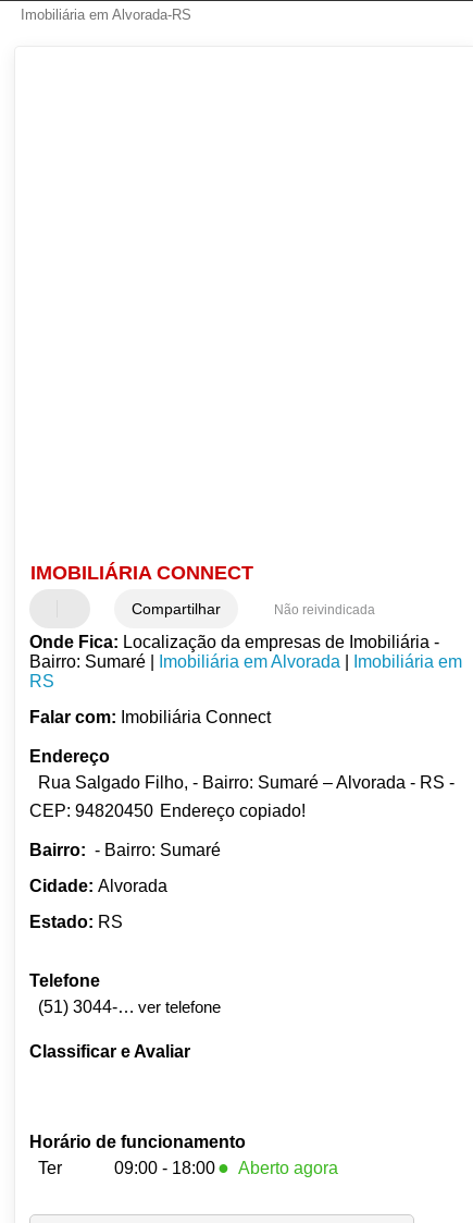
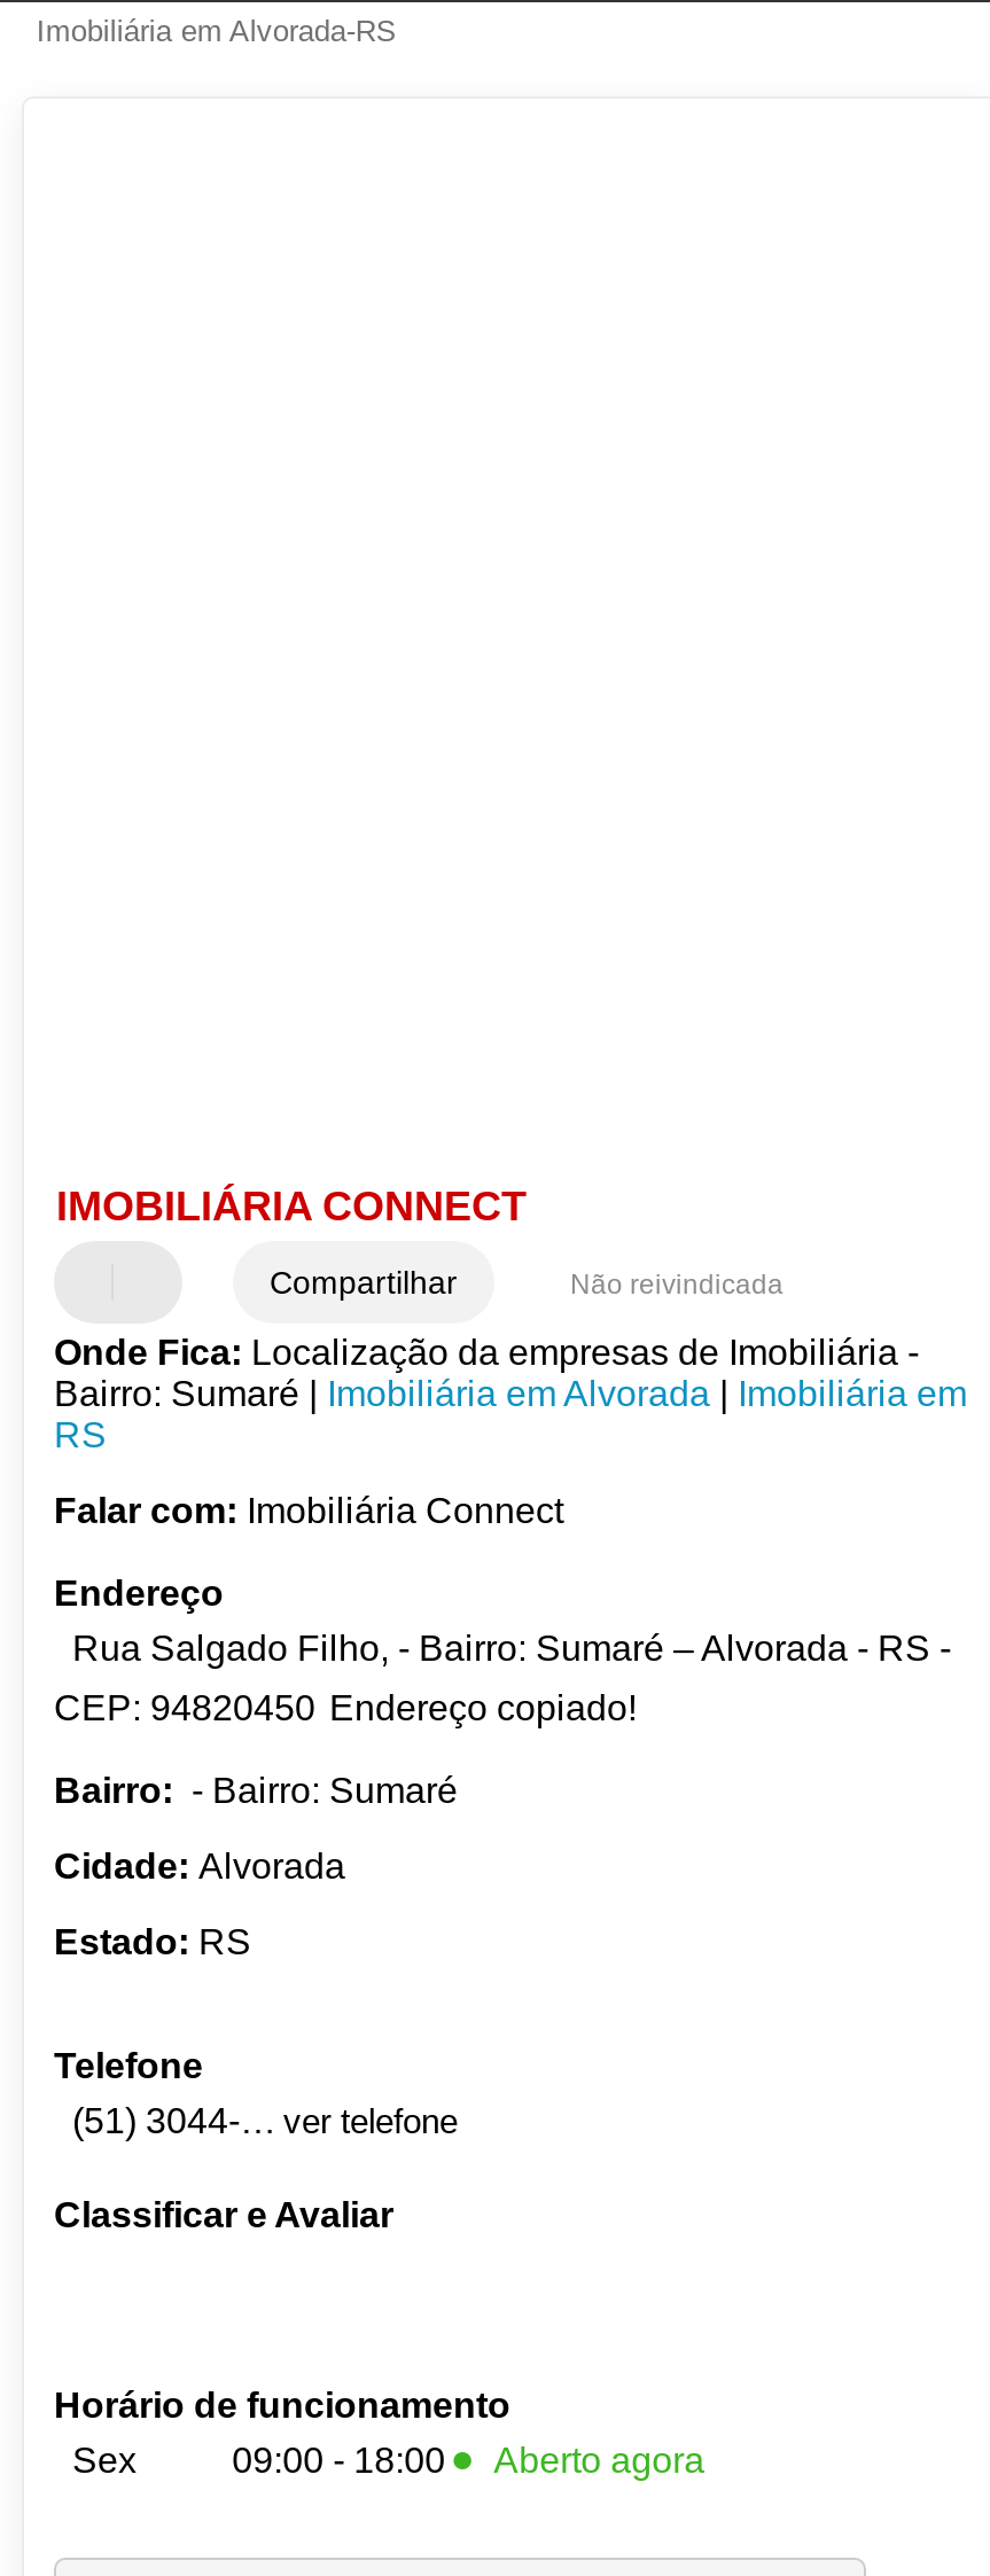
- Ter
+ Sex
